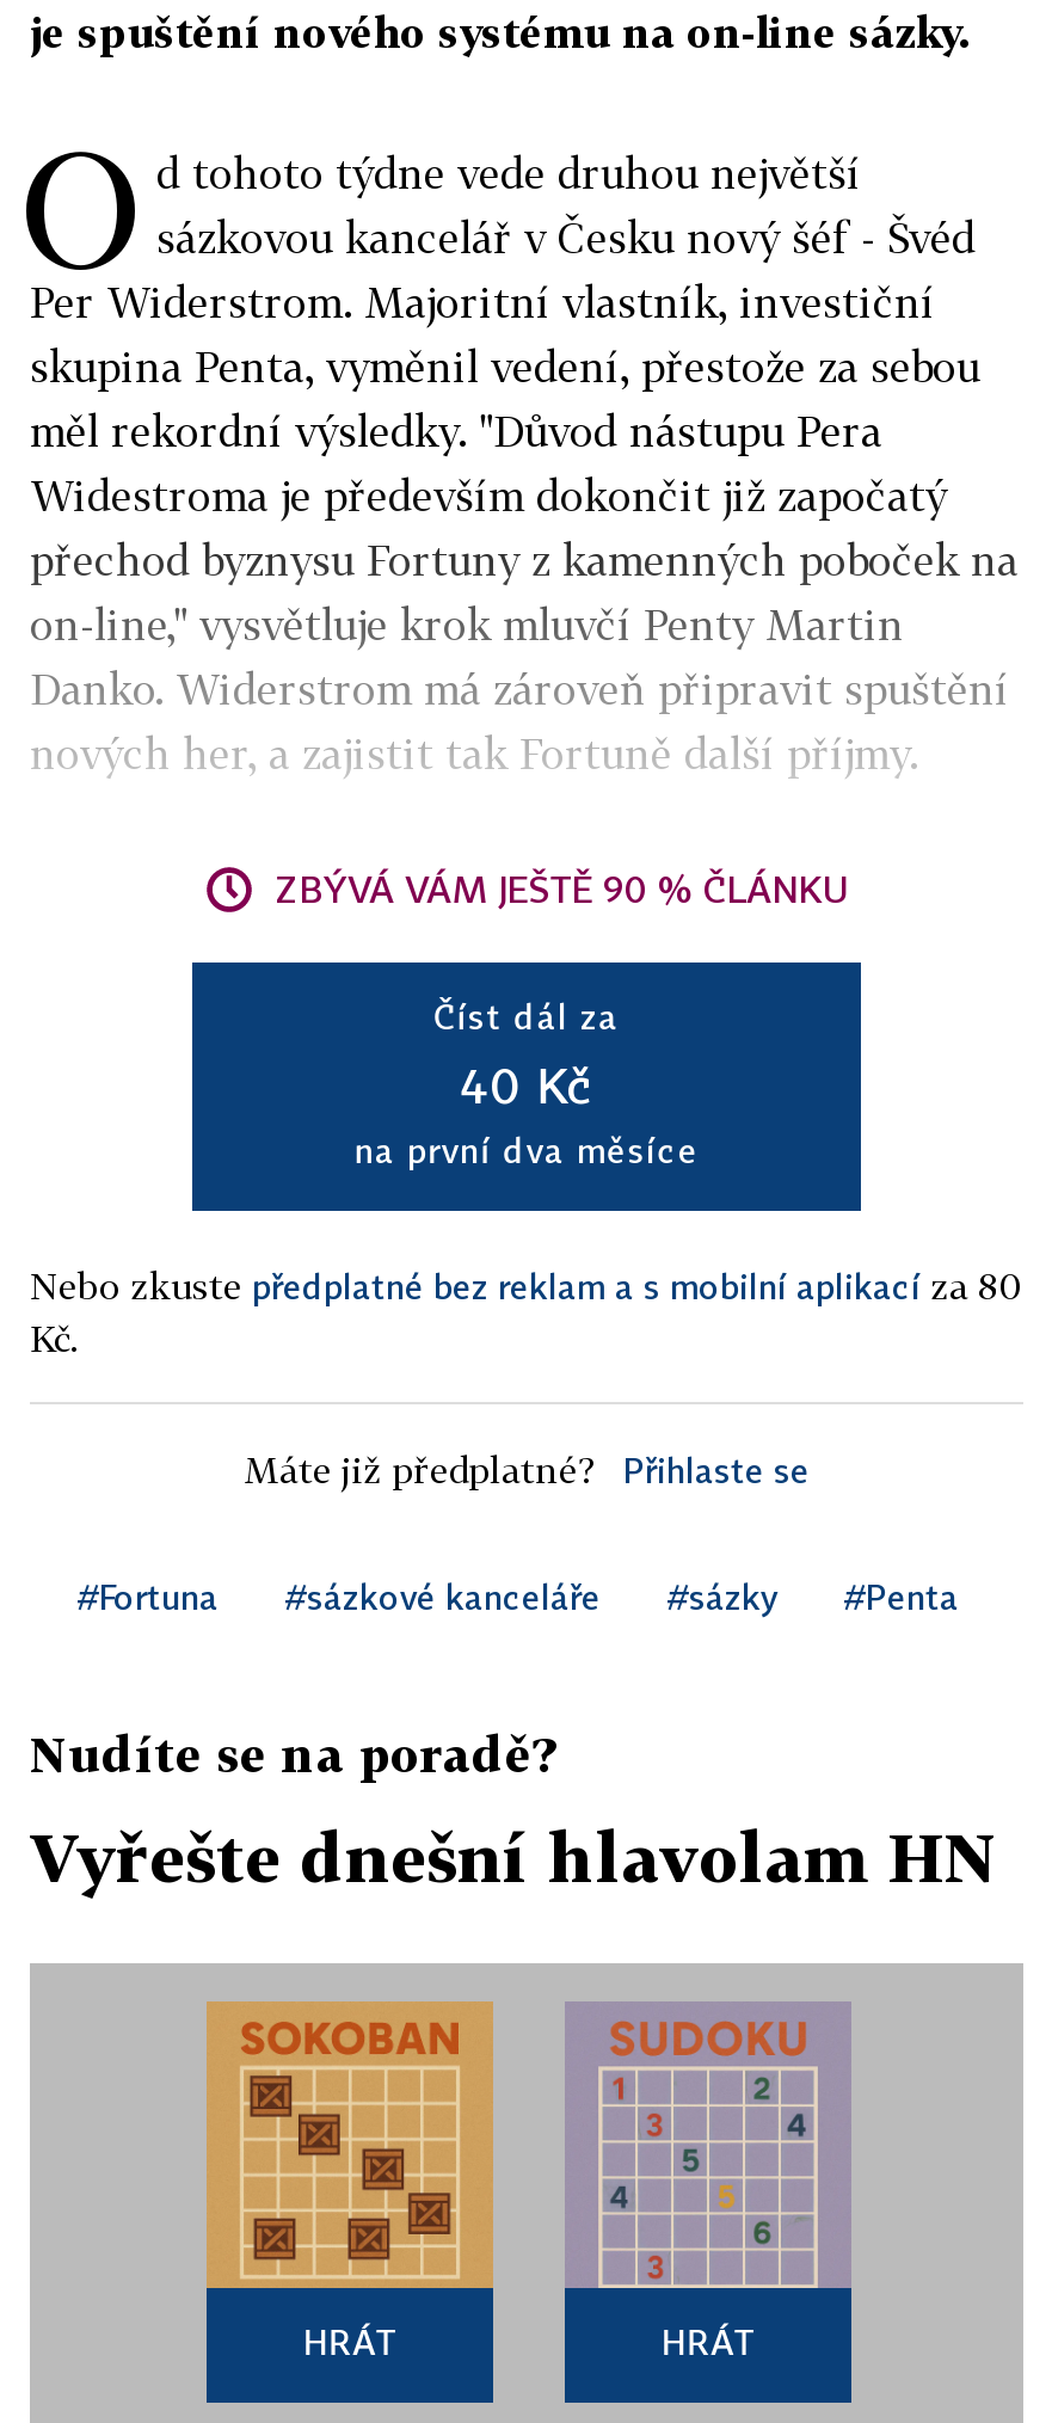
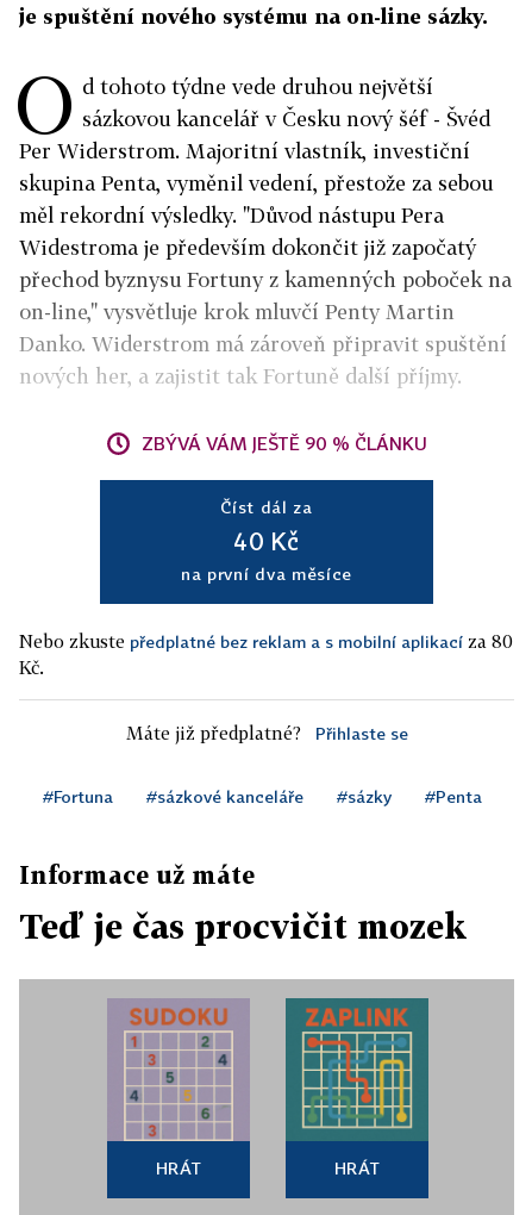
- Nudíte se na poradě?
+ Informace už máte

- Vyřešte dnešní hlavolam HN
+ Teď je čas procvičit mozek

- [image]
+ [image]

- [image]
+ [image]
